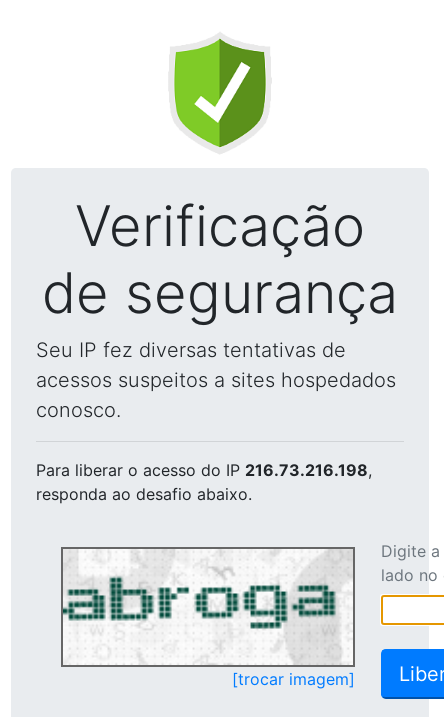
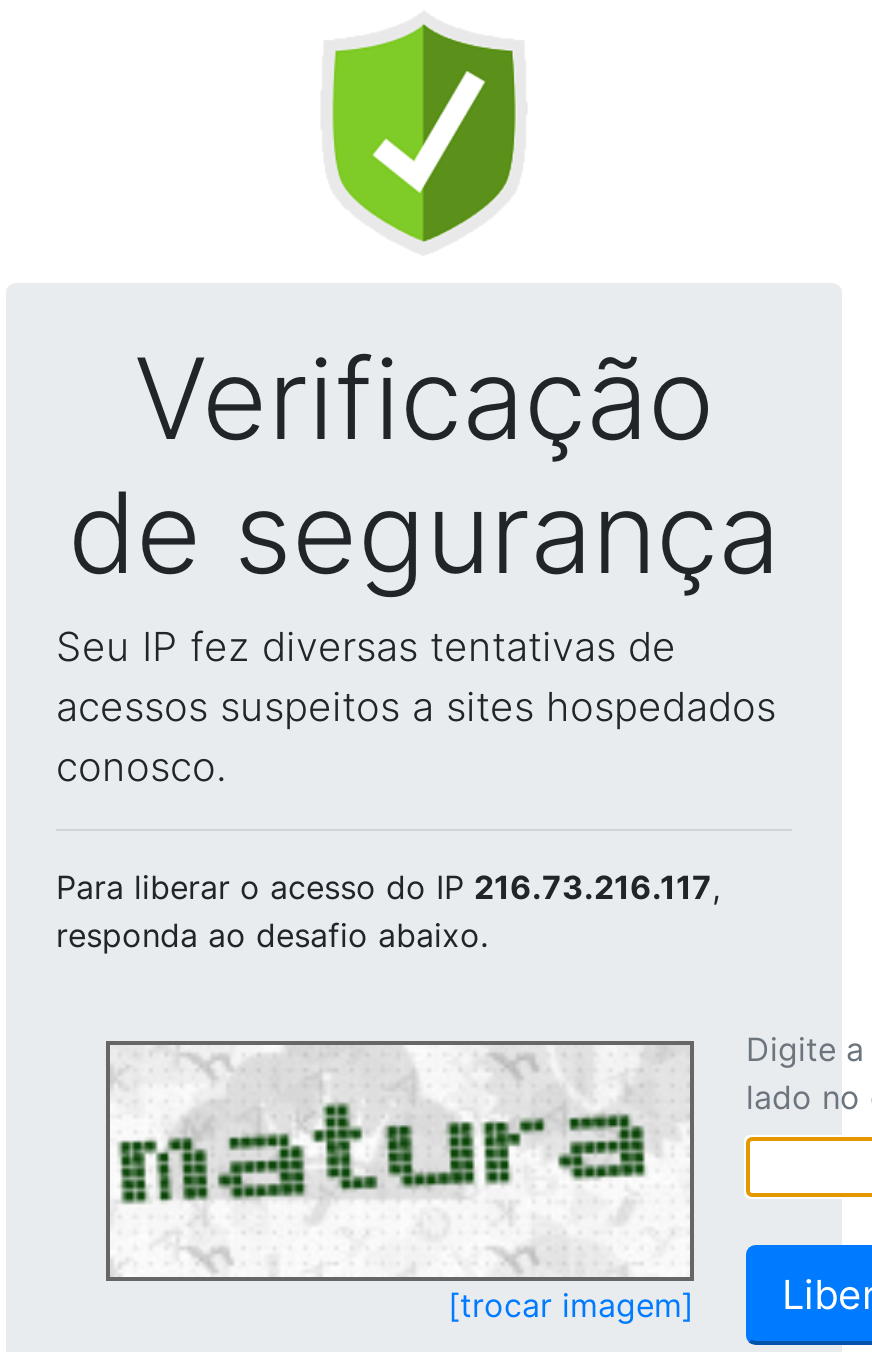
- Para liberar o acesso do IP 216.73.216.198,
+ Para liberar o acesso do IP 216.73.216.117,

- [image]
+ [image]
